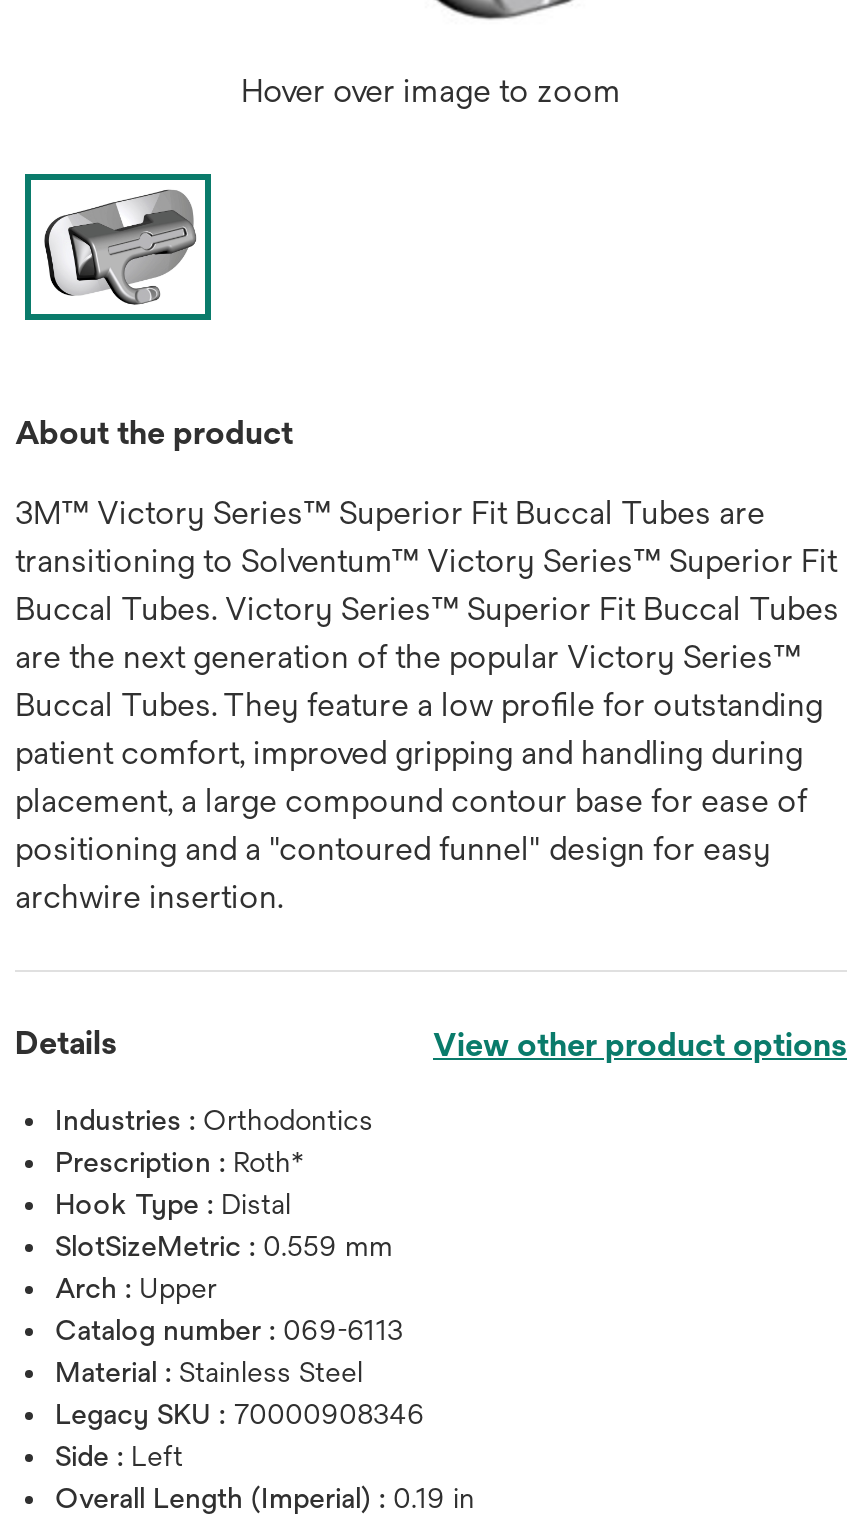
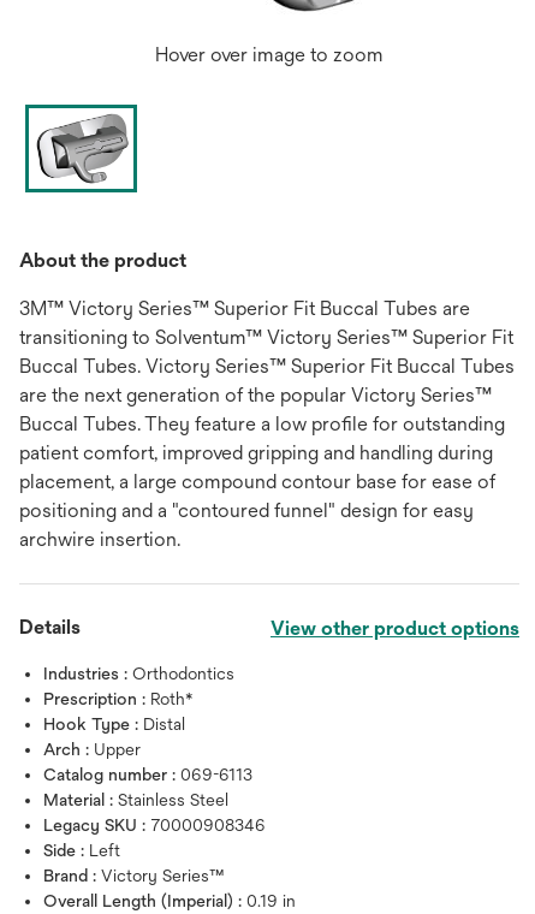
- SlotSizeMetric : 0.559 mm

moved up: Arch : Upper | Catalog number : 069-6113 | Material : Stainless Steel | Legacy SKU : 70000908346 | Side : Left

+ Brand : Victory Series™
